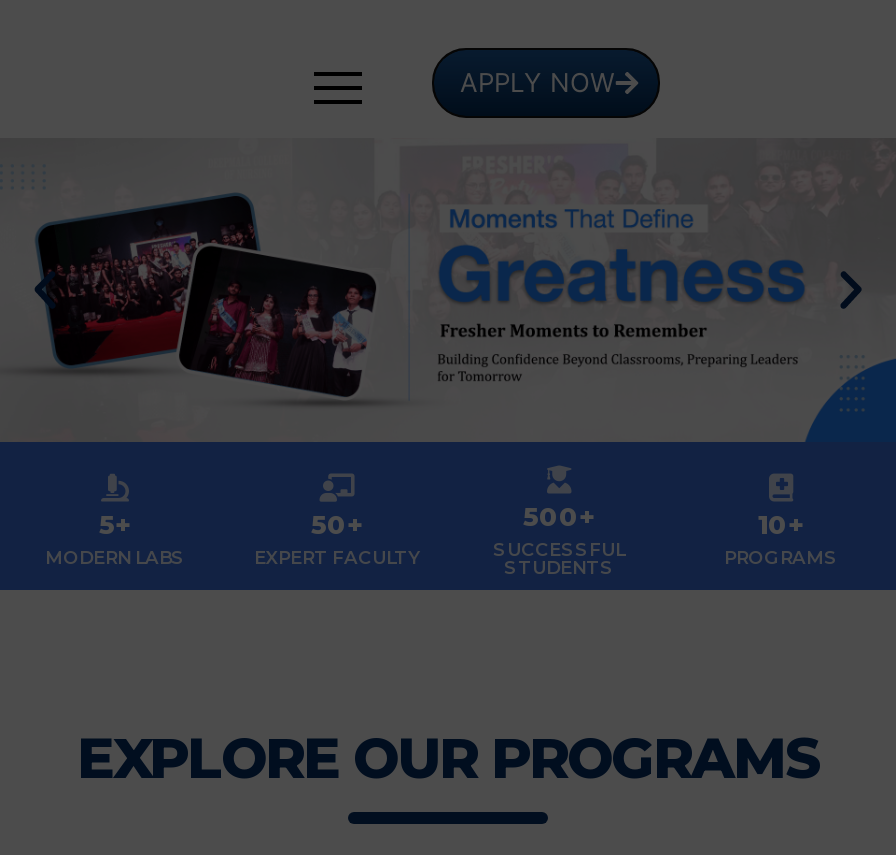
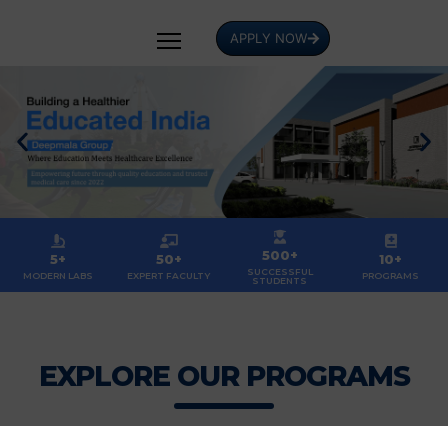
- [image]
+ [image]
